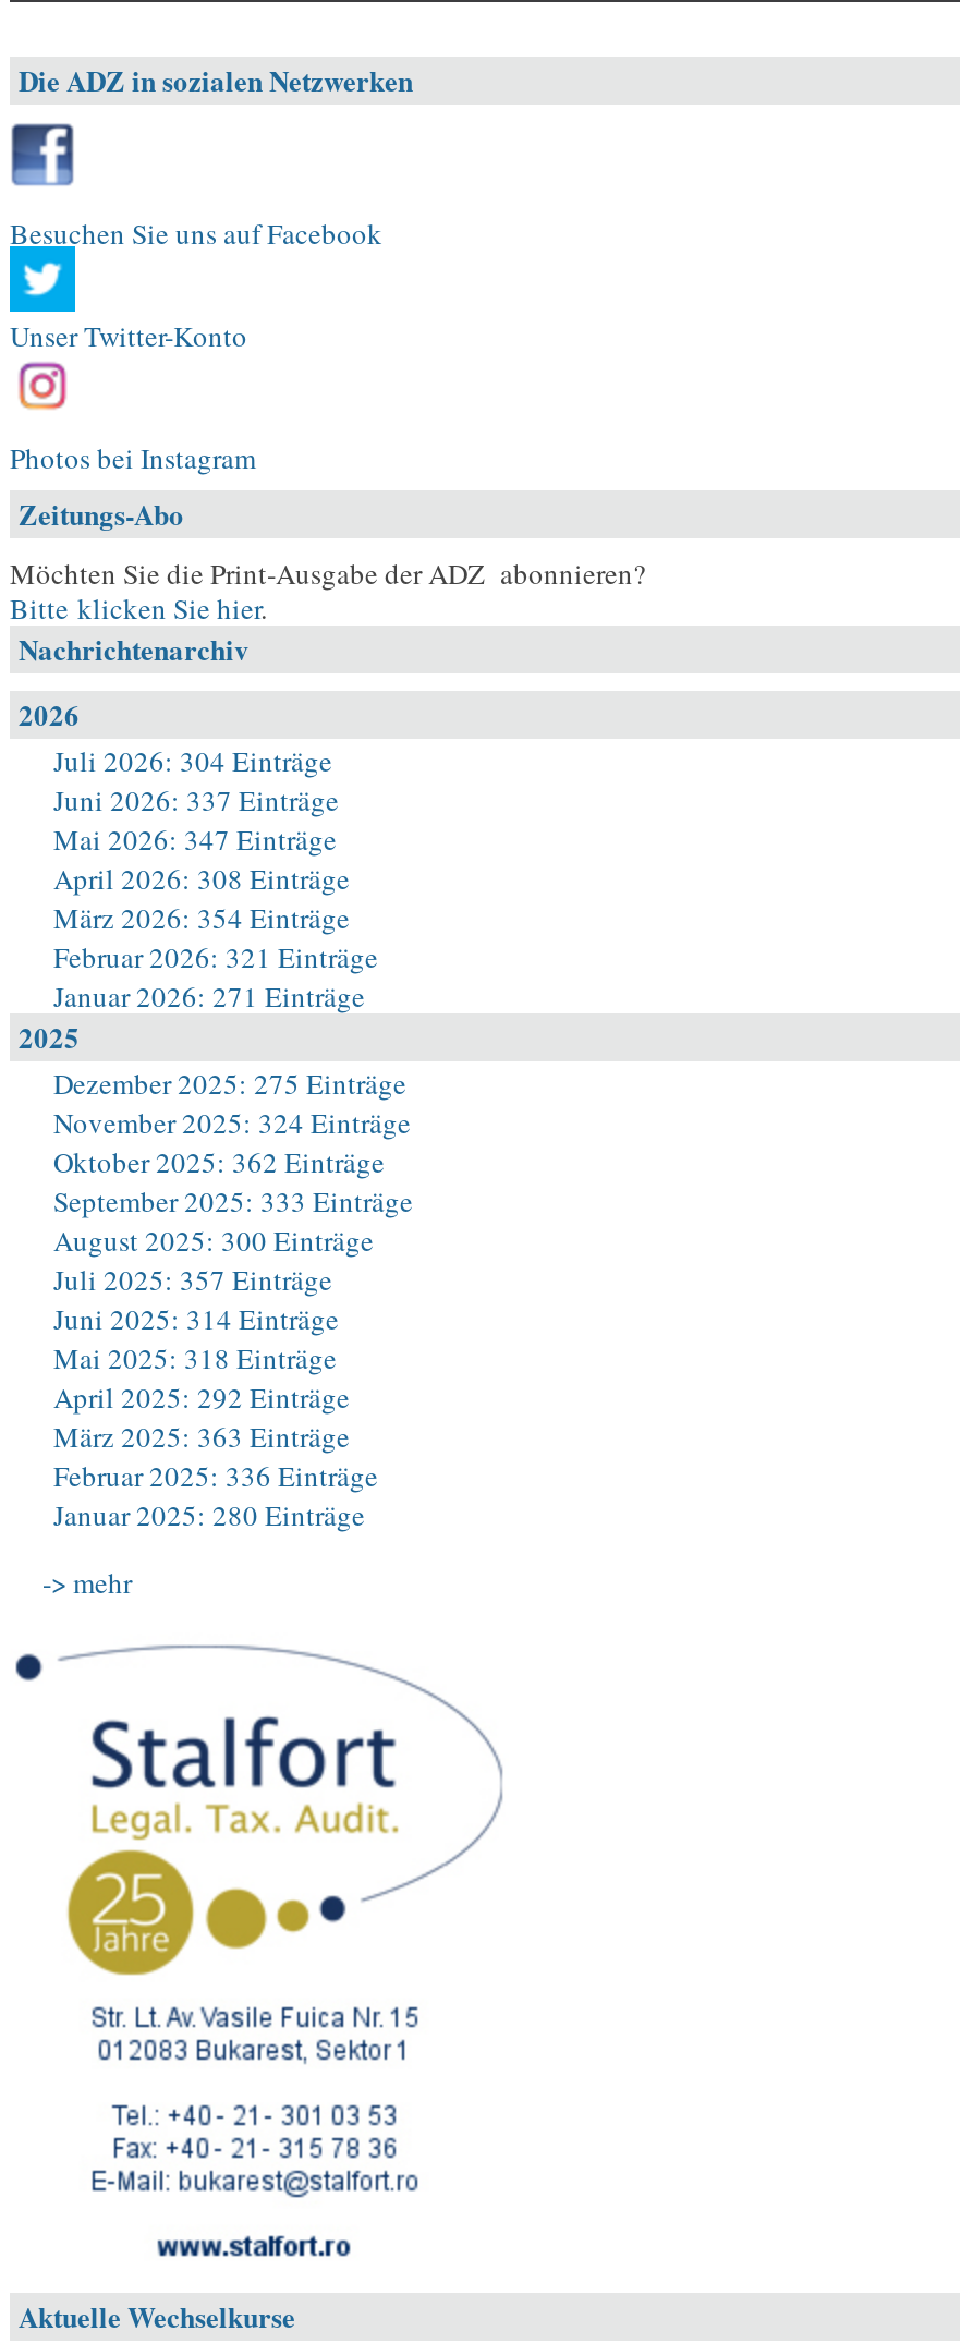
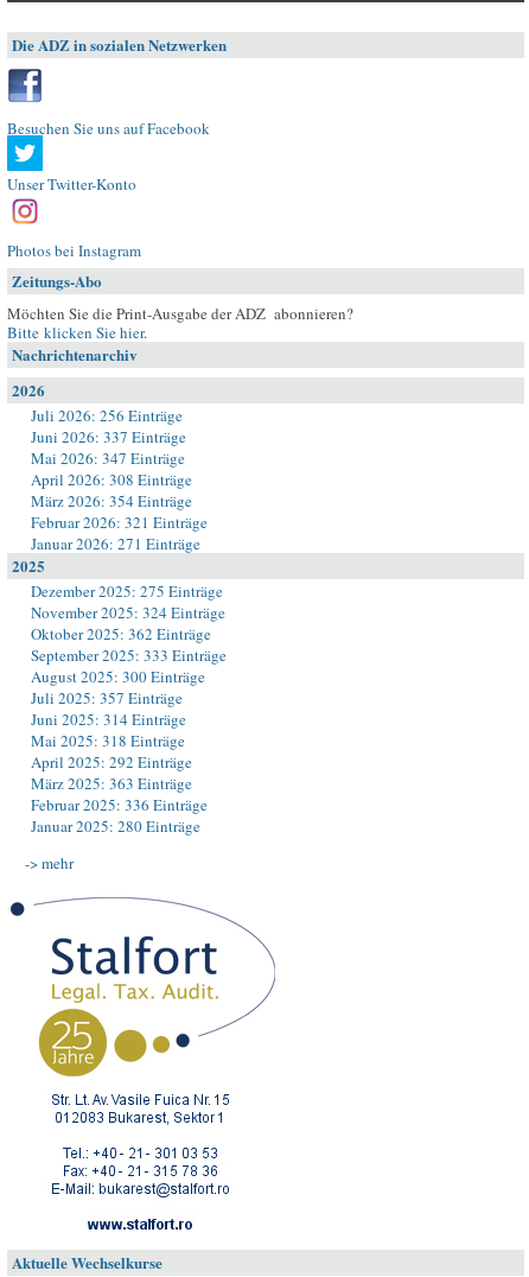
- Juli 2026: 304 Einträge
+ Juli 2026: 256 Einträge
